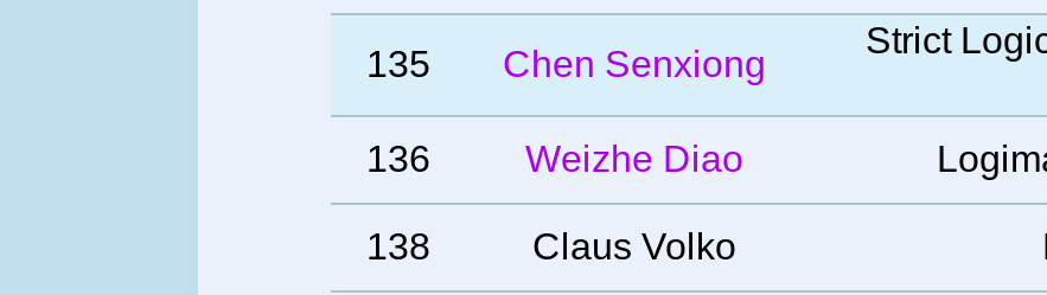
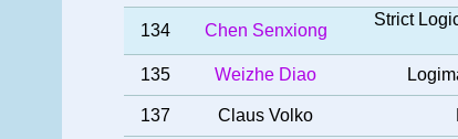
- 135 Chen Senxiong
+ 134 Chen Senxiong

- 136
+ 135

- 138
+ 137
